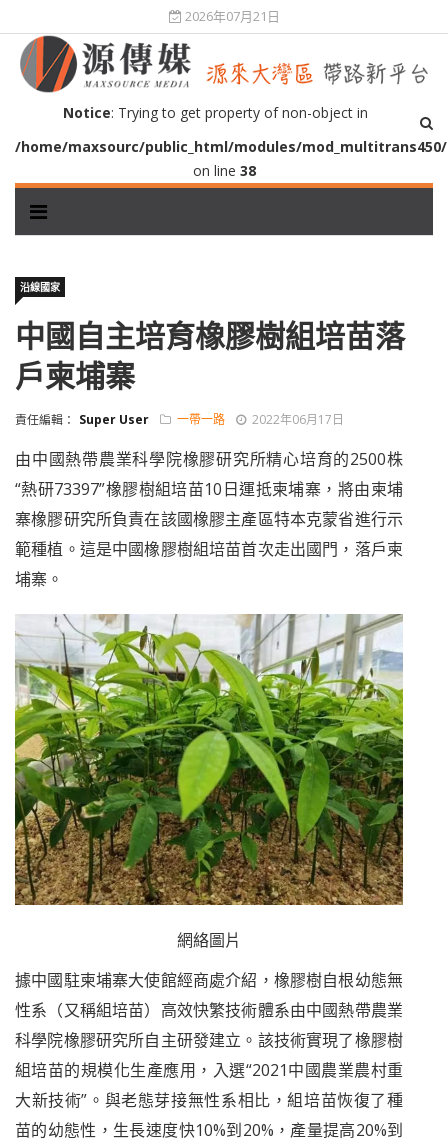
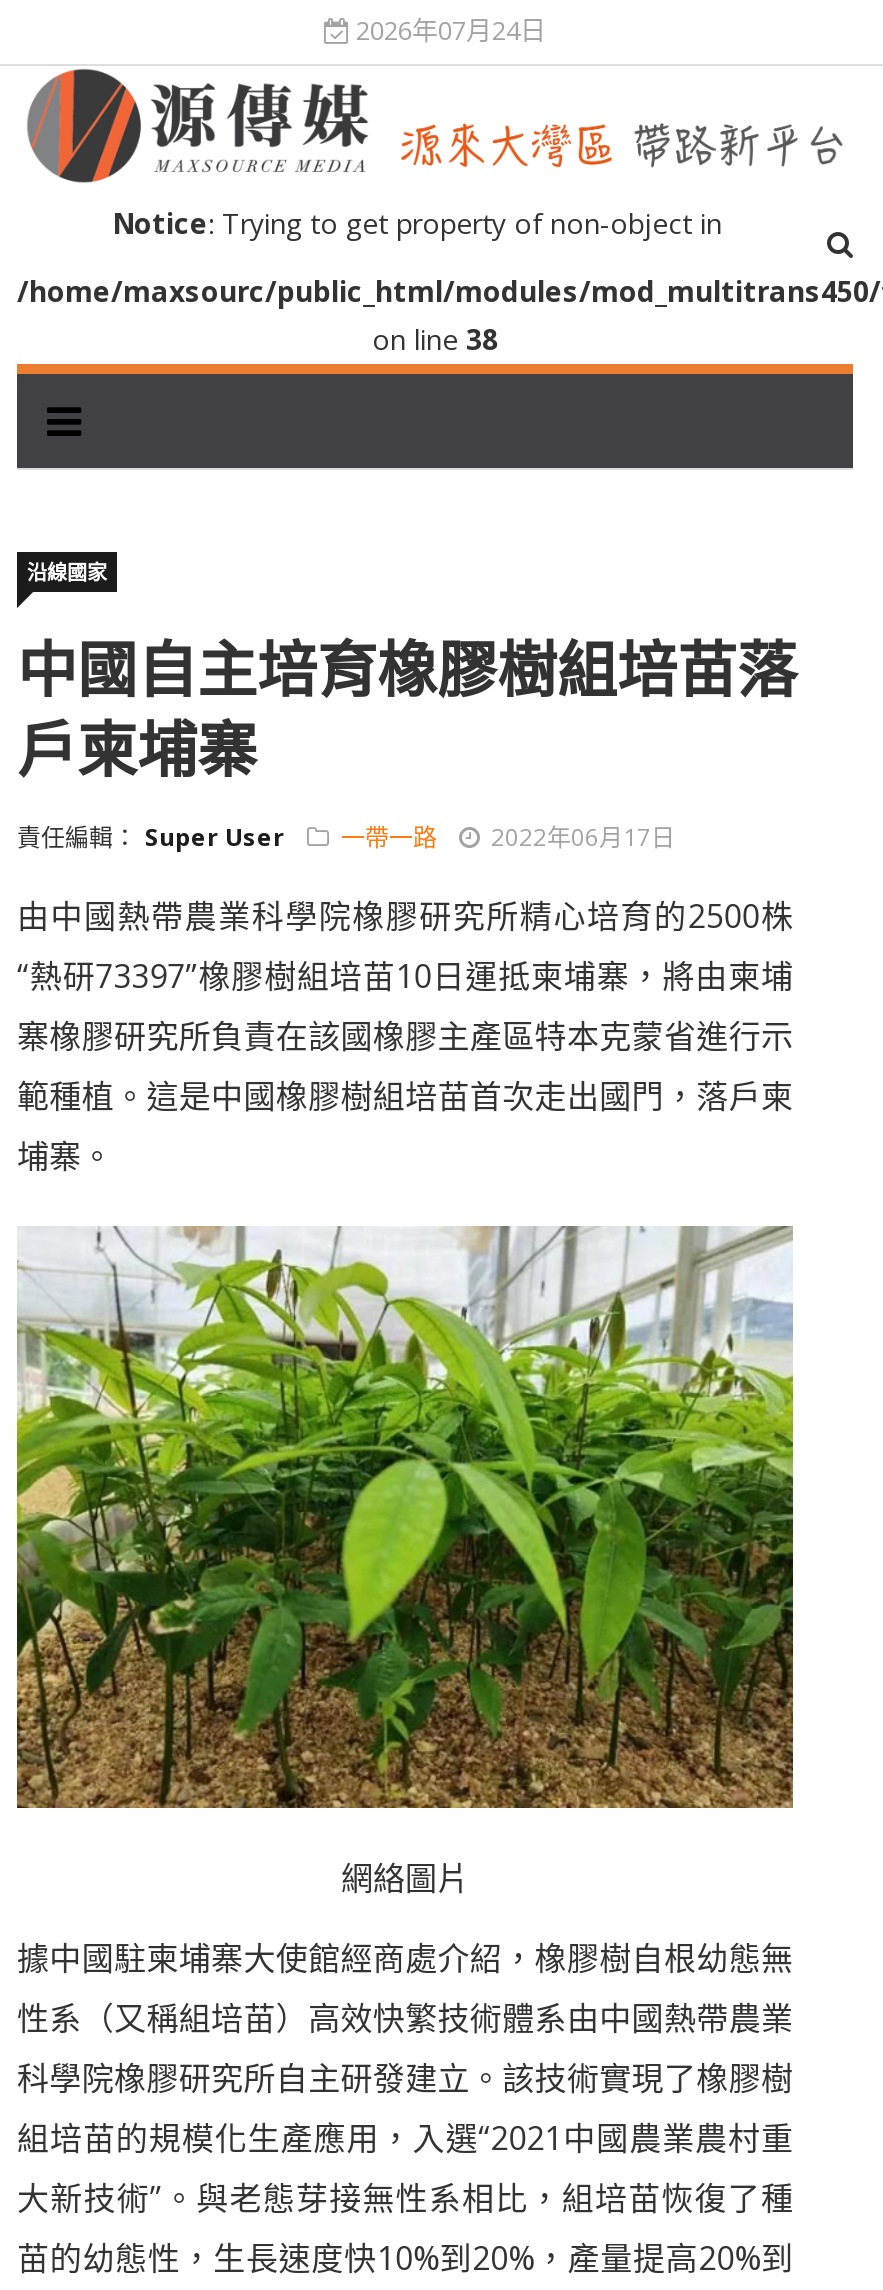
- 2026年07月21日
+ 2026年07月24日
